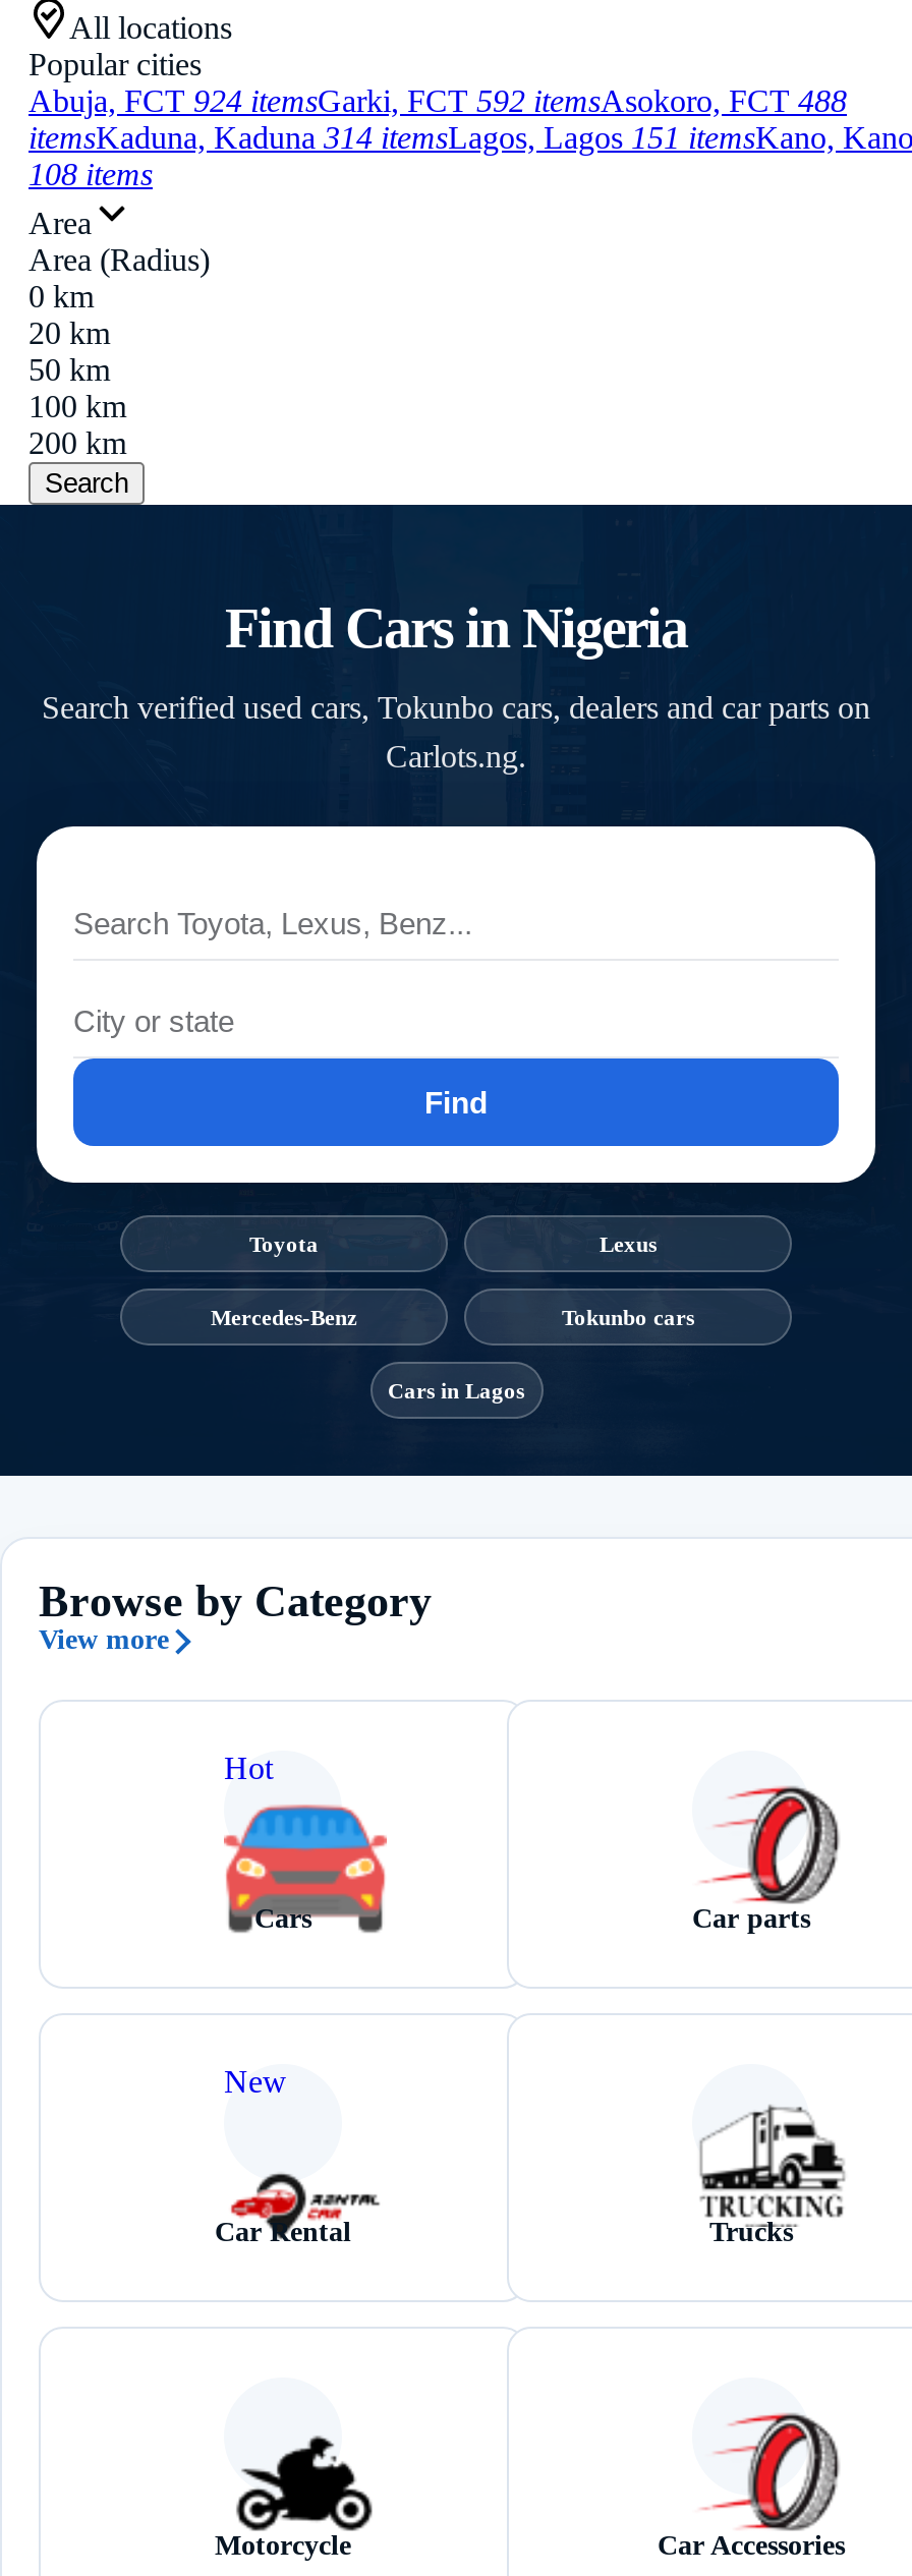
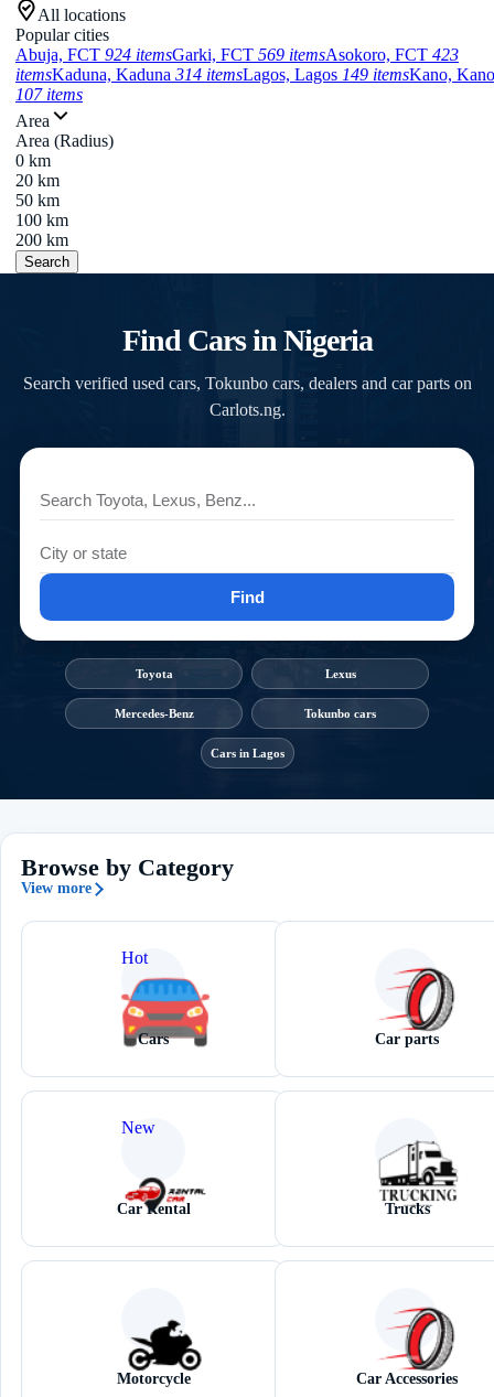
- Abuja, FCT 924 itemsGarki, FCT 592 itemsAsokoro, FCT 488
+ Abuja, FCT 924 itemsGarki, FCT 569 itemsAsokoro, FCT 423

- itemsKaduna, Kaduna 314 itemsLagos, Lagos 151 itemsKano, Kano
+ itemsKaduna, Kaduna 314 itemsLagos, Lagos 149 itemsKano, Kano

- 108 items
+ 107 items
